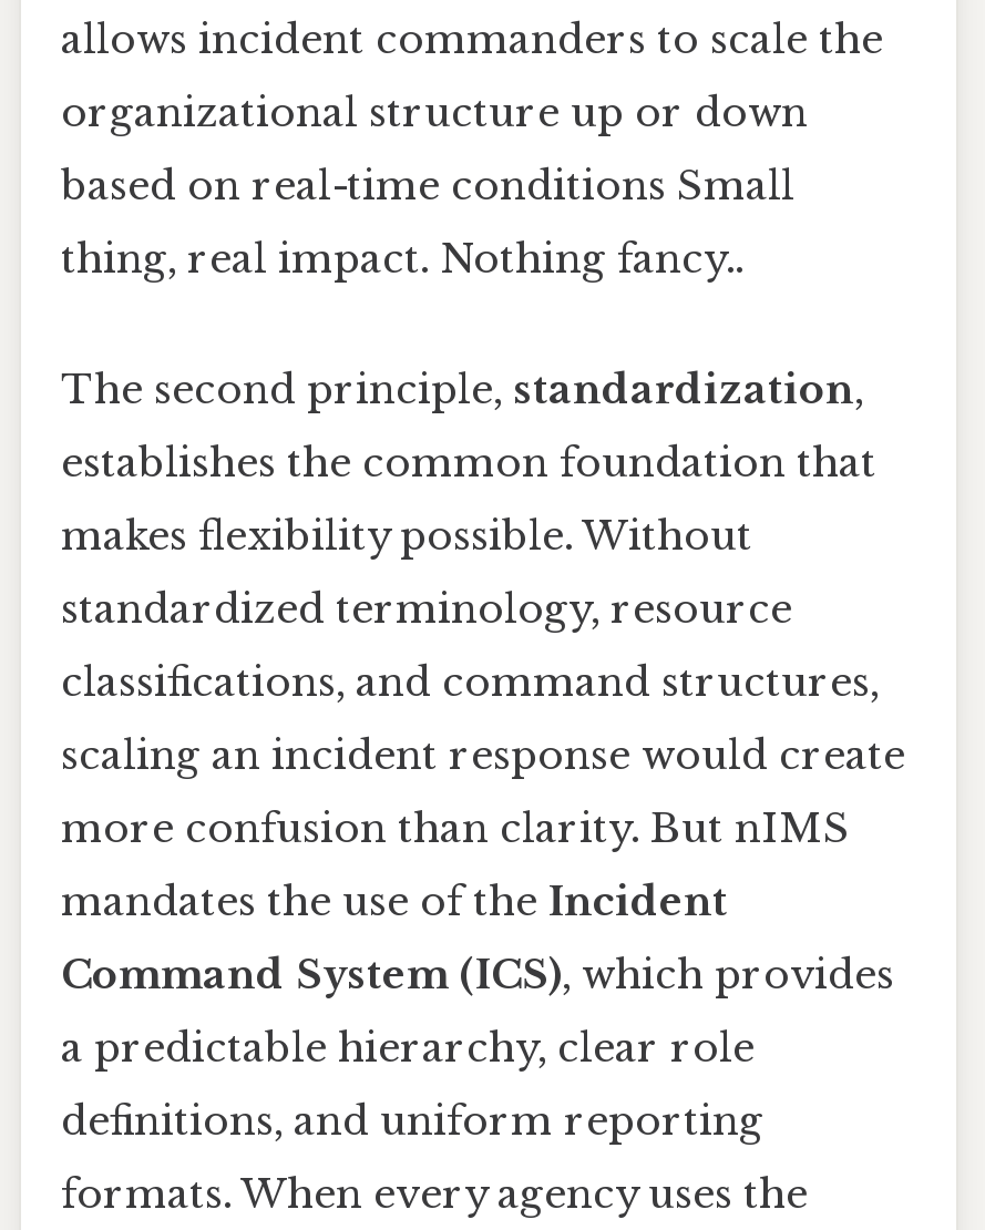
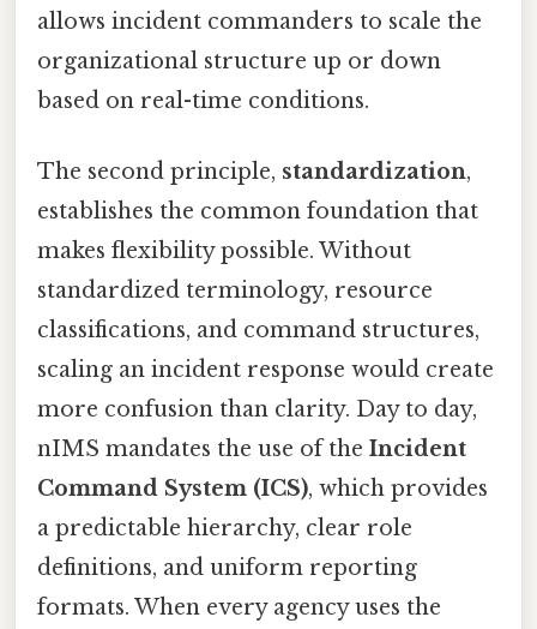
- based on real-time conditions Small
- thing, real impact. Nothing fancy..
+ based on real-time conditions.

- more confusion than clarity. But nIMS
+ more confusion than clarity. Day to day,

- mandates the use of the Incident
+ nIMS mandates the use of the Incident
